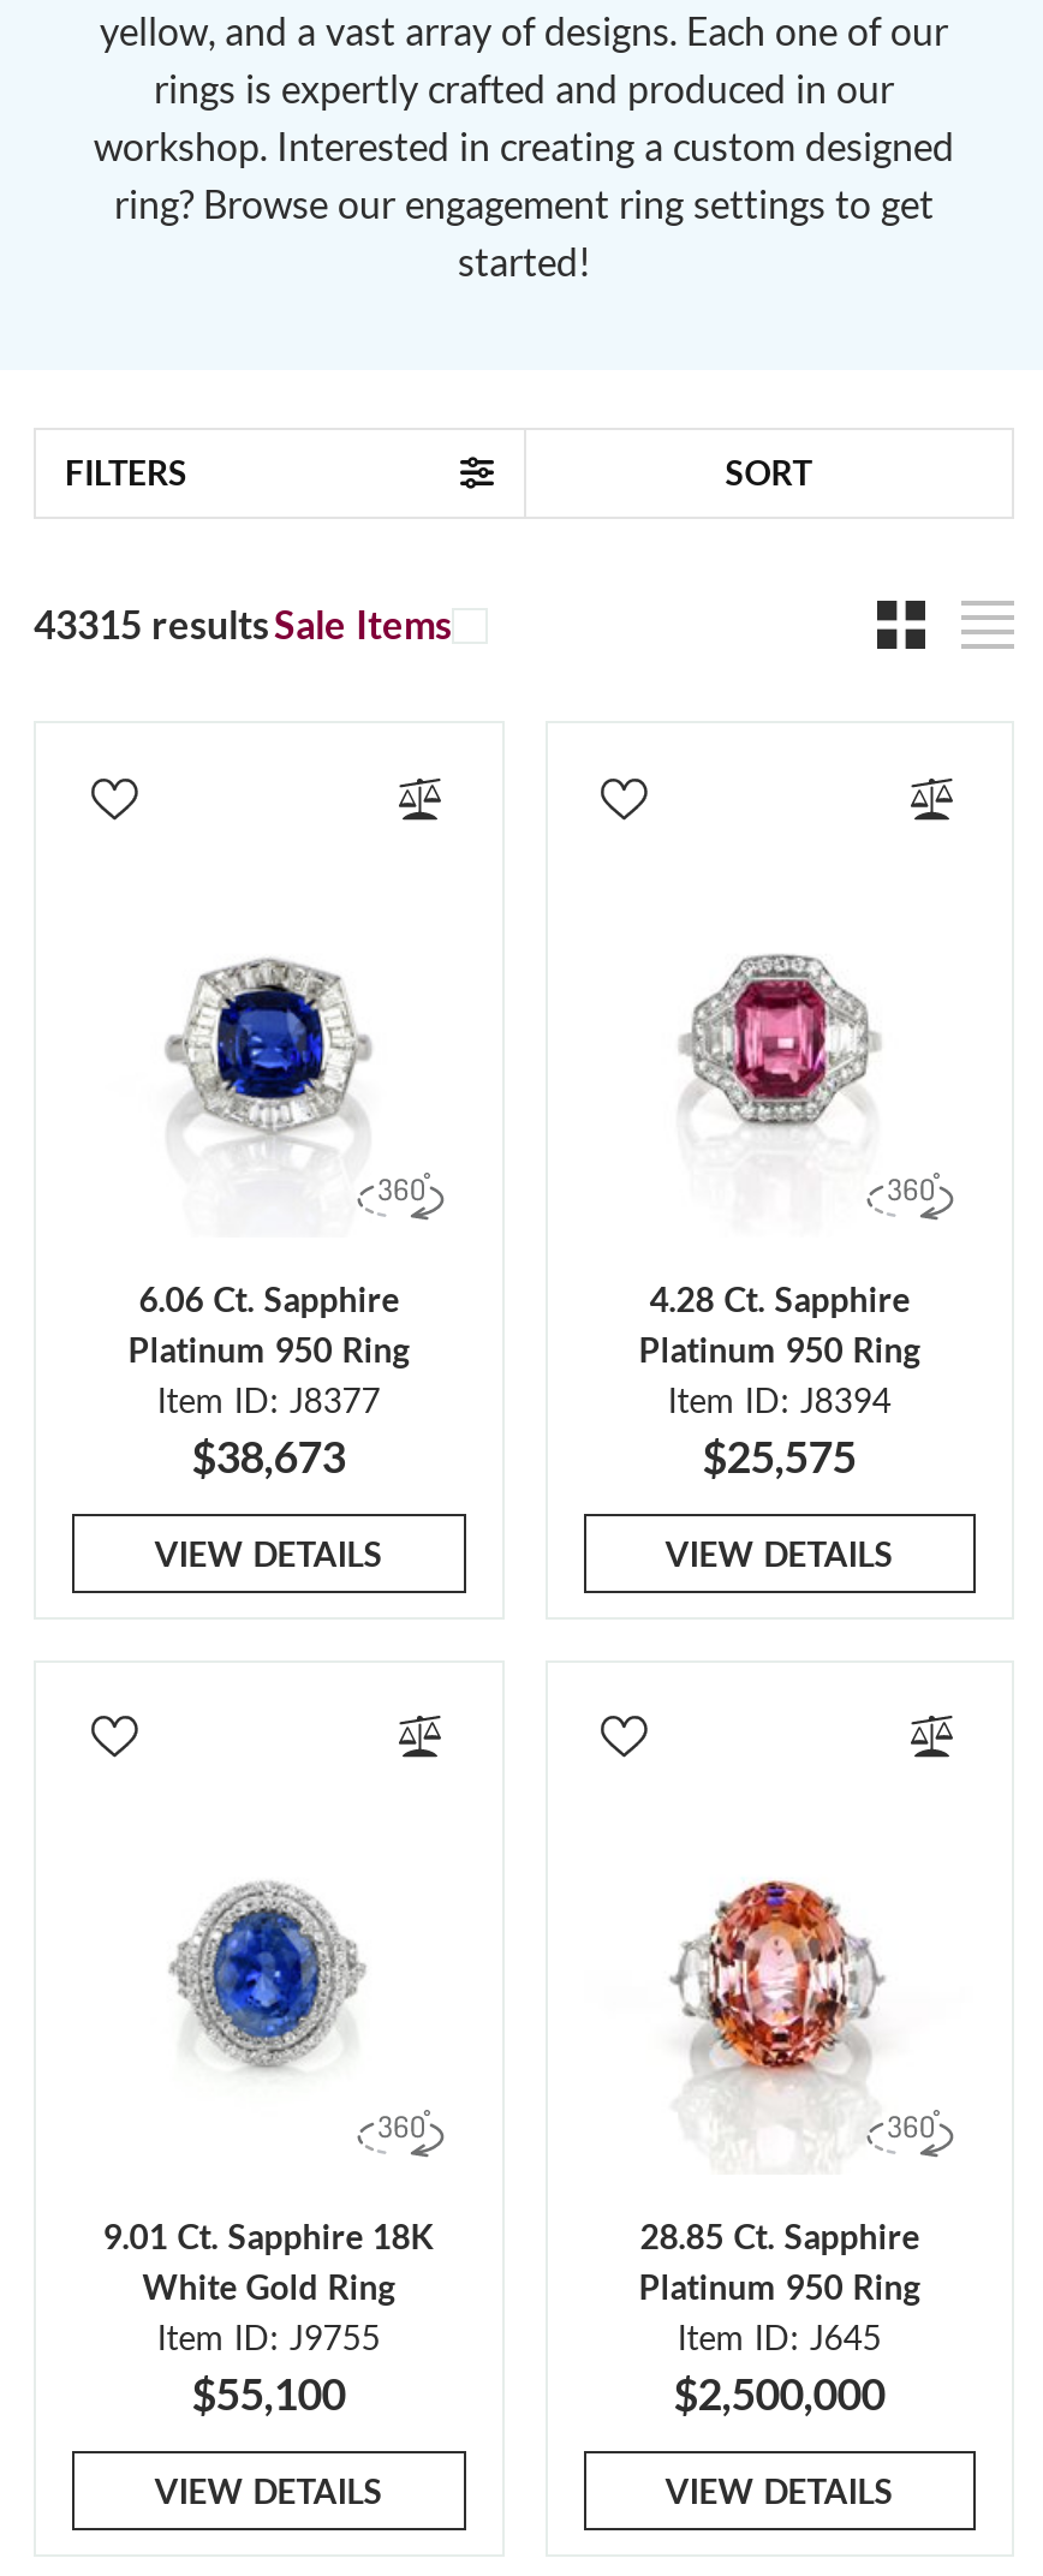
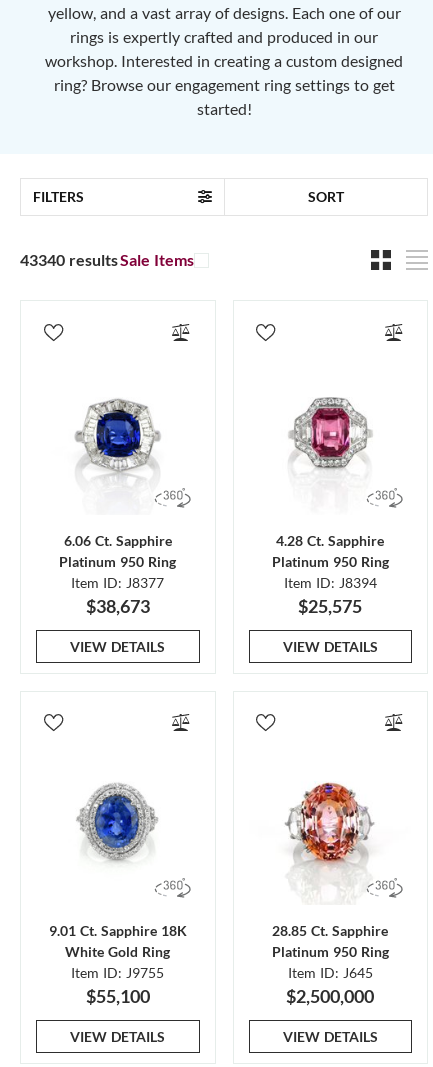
- 43315 results Sale Items
+ 43340 results Sale Items
